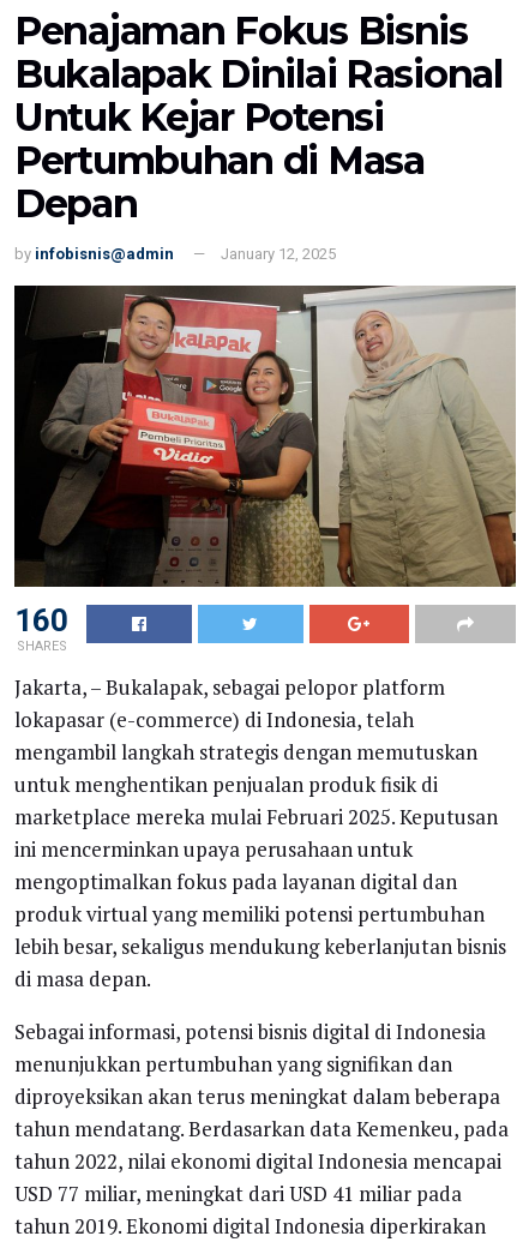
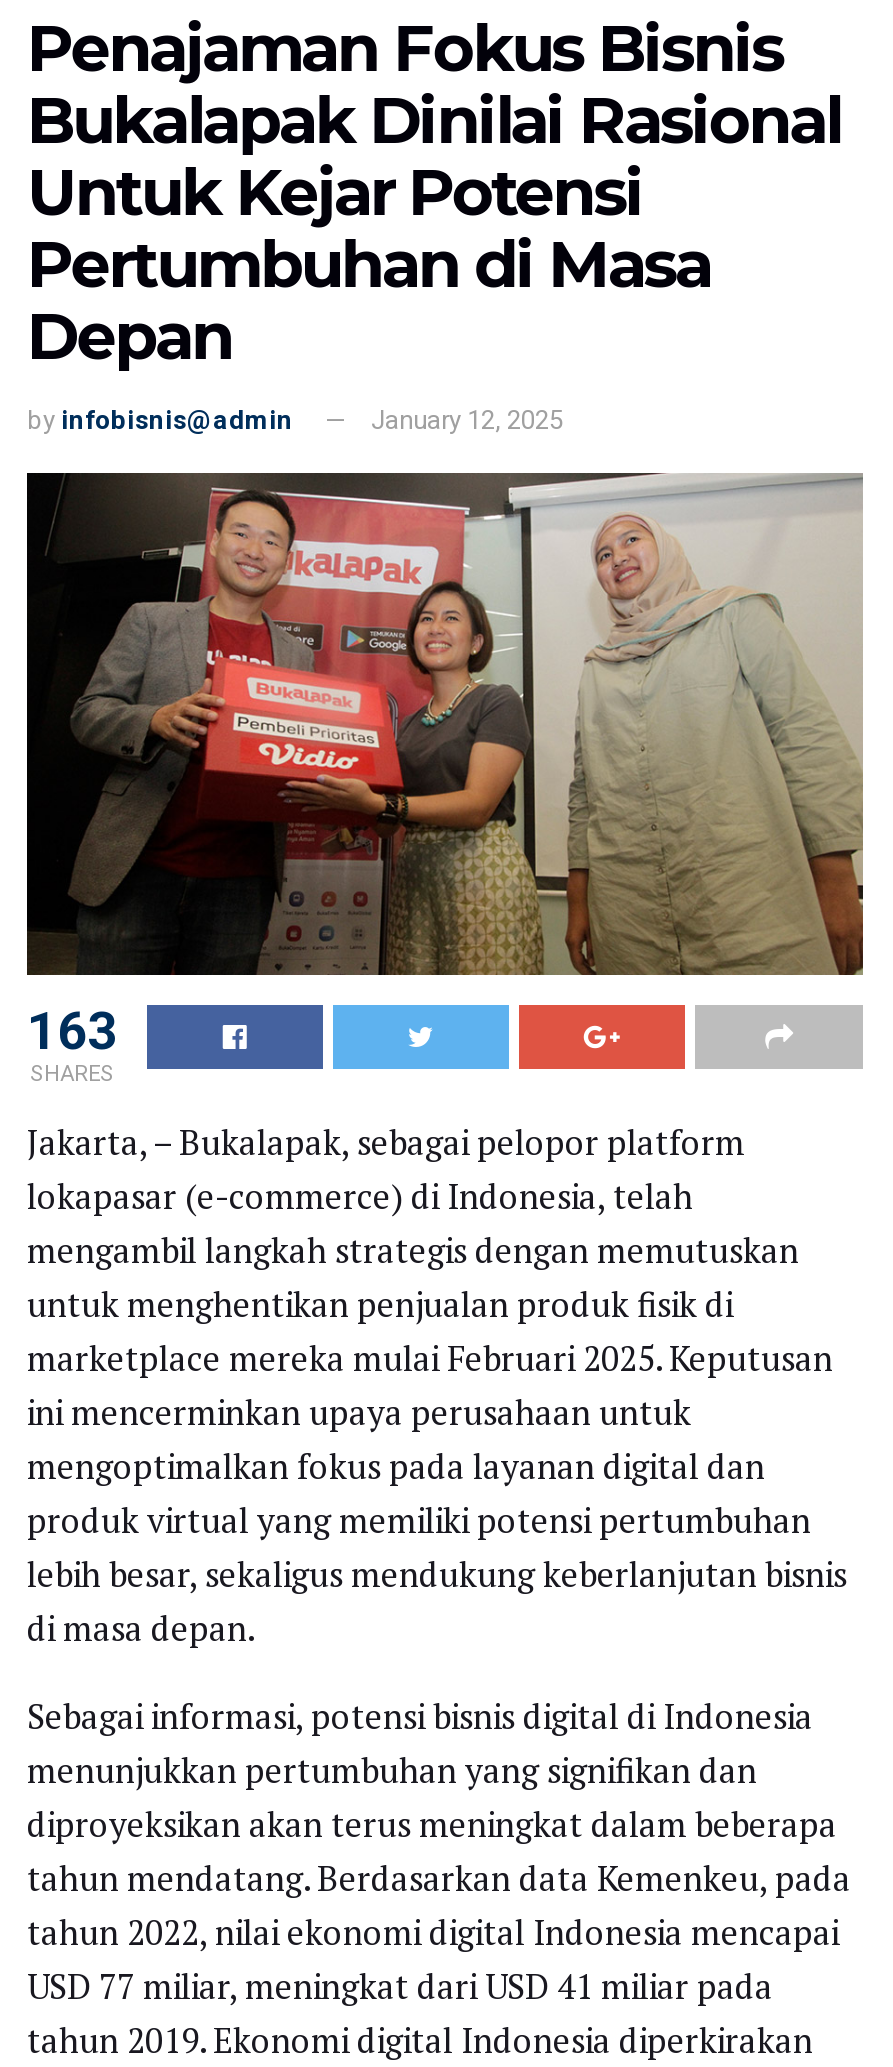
- 160
+ 163
